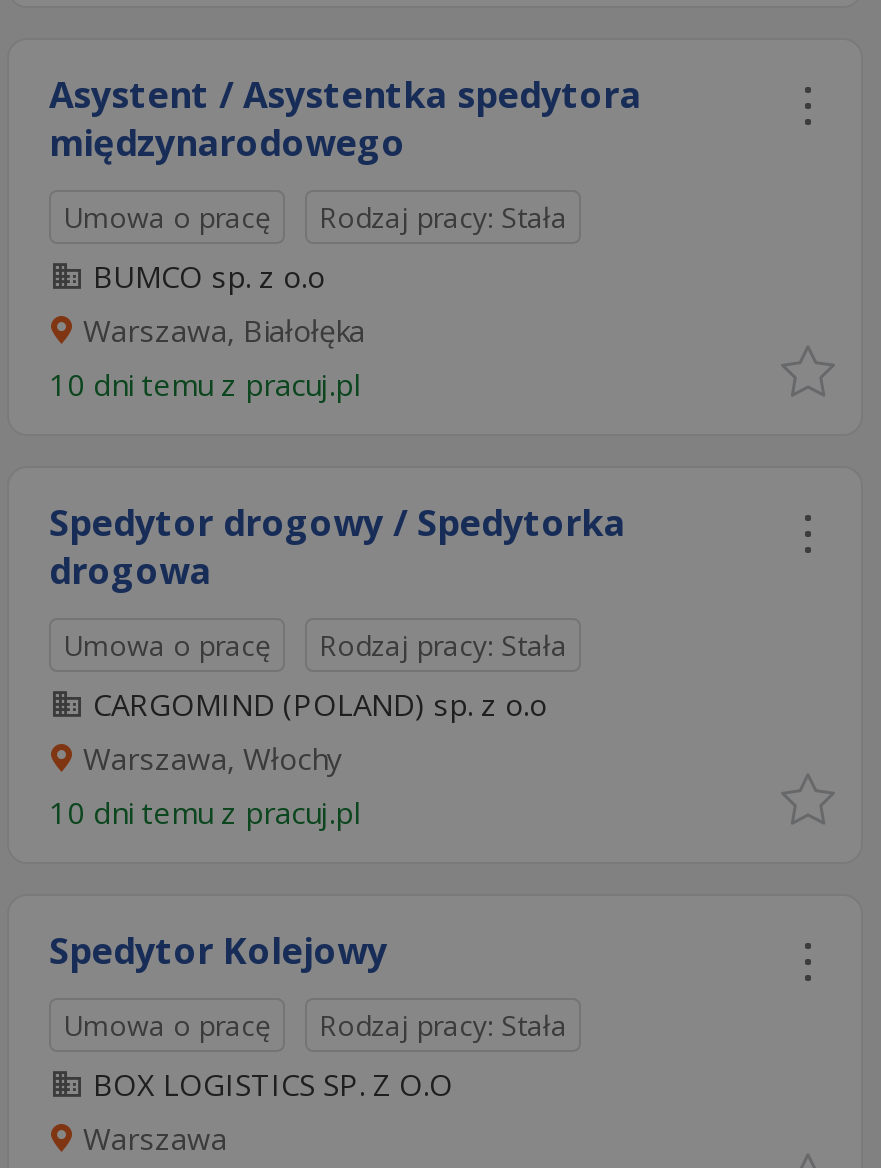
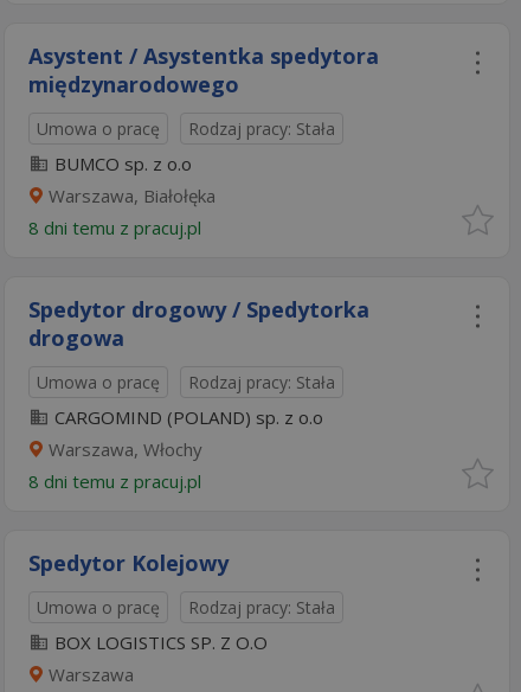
- 10 dni temu z pracuj.pl
+ 8 dni temu z pracuj.pl

- 10 dni temu z pracuj.pl
+ 8 dni temu z pracuj.pl
